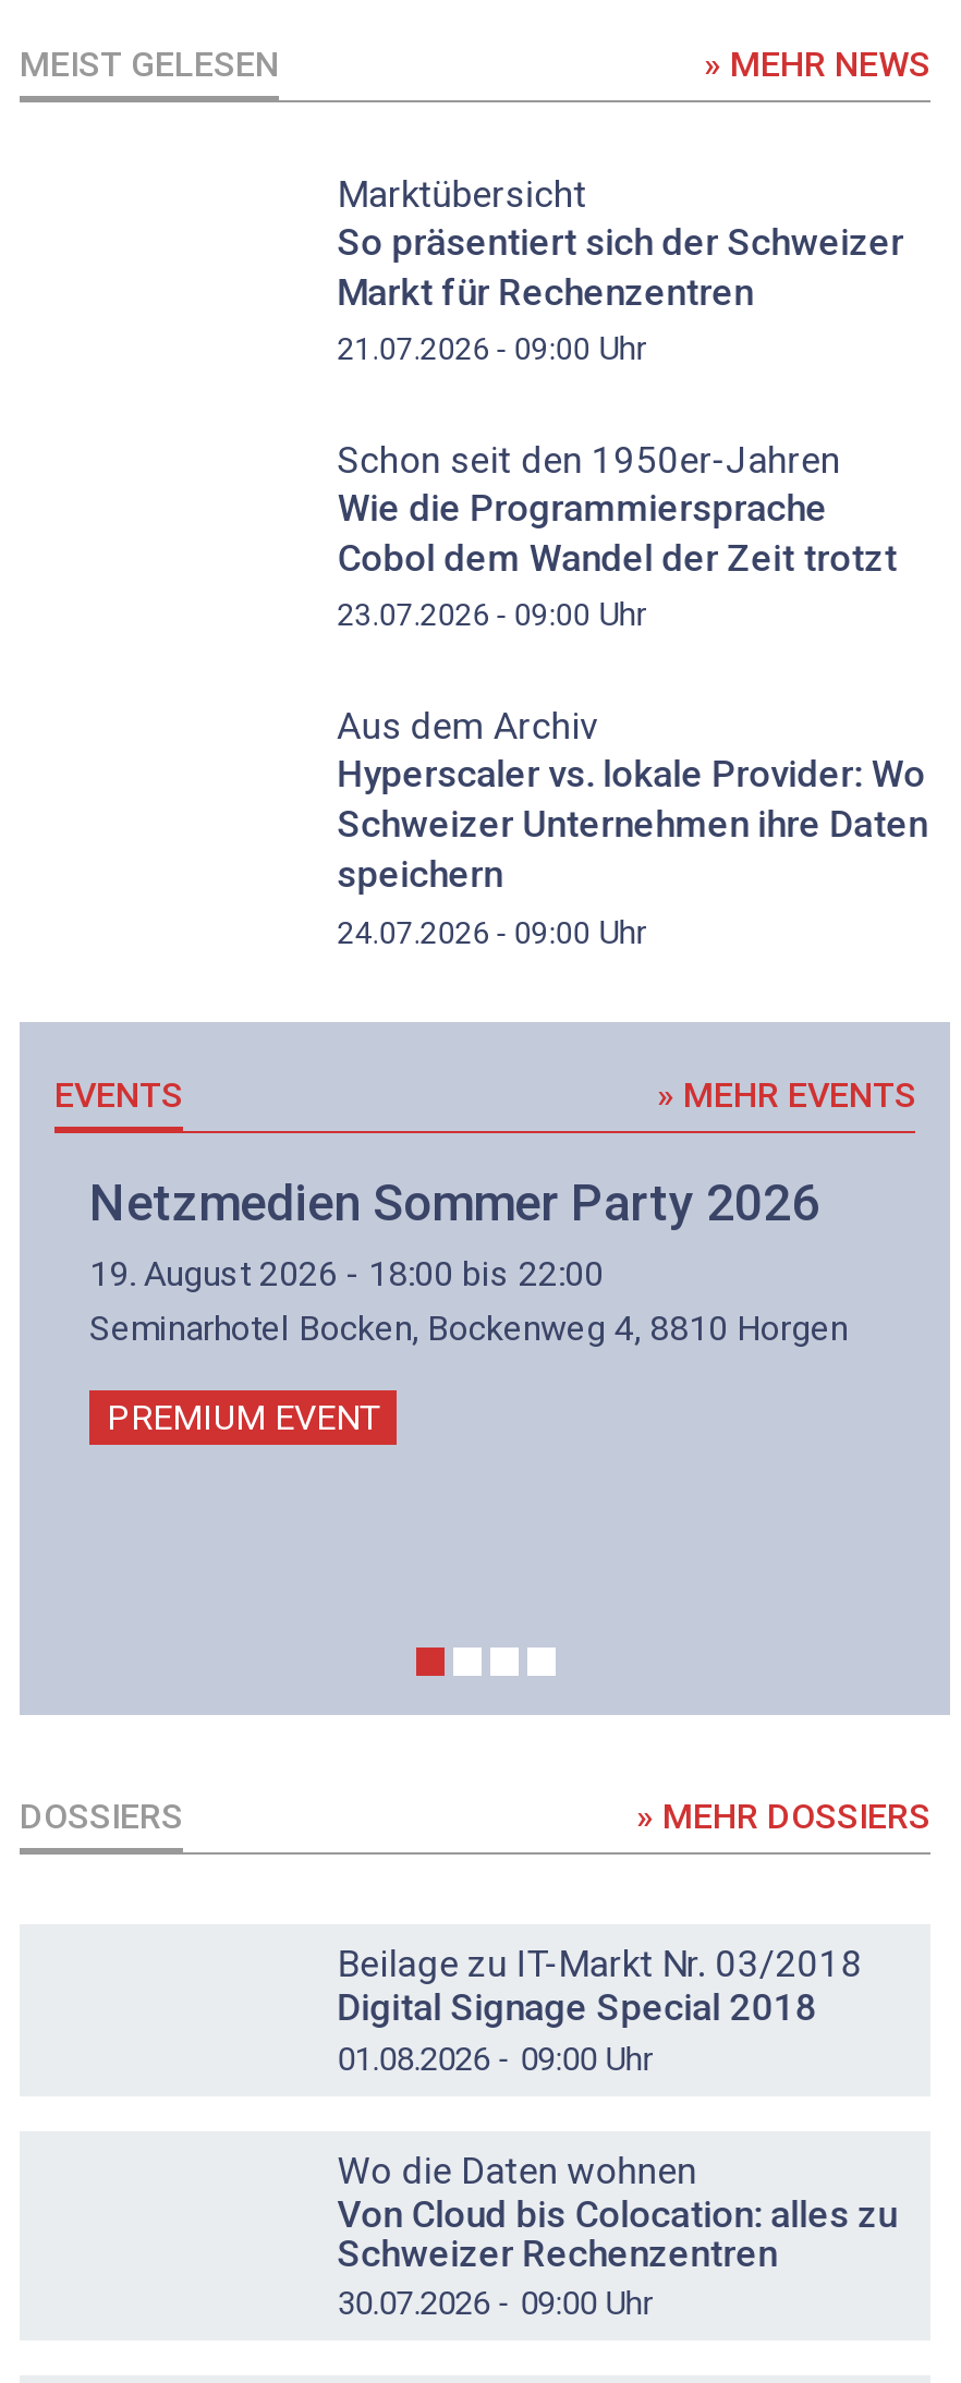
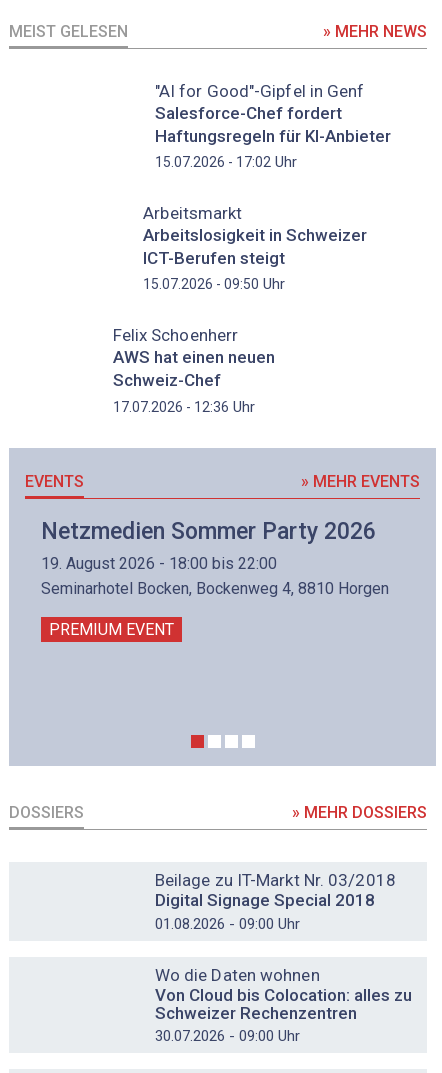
- Marktübersicht
- So präsentiert sich der Schweizer
- Markt für Rechenzentren
- 21.07.2026 - 09:00 Uhr
+ "AI for Good"-Gipfel in Genf
+ Salesforce-Chef fordert
+ Haftungsregeln für KI-Anbieter
+ 15.07.2026 - 17:02 Uhr

- Schon seit den 1950er-Jahren
- Wie die Programmiersprache
- Cobol dem Wandel der Zeit trotzt
- 23.07.2026 - 09:00 Uhr
+ Arbeitsmarkt
+ Arbeitslosigkeit in Schweizer
+ ICT-Berufen steigt
+ 15.07.2026 - 09:50 Uhr

- Aus dem Archiv
- Hyperscaler vs. lokale Provider: Wo
- Schweizer Unternehmen ihre Daten
- speichern
- 24.07.2026 - 09:00 Uhr
+ Felix Schoenherr
+ AWS hat einen neuen
+ Schweiz-Chef
+ 17.07.2026 - 12:36 Uhr
